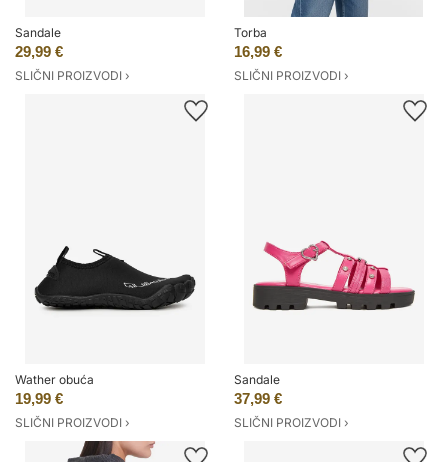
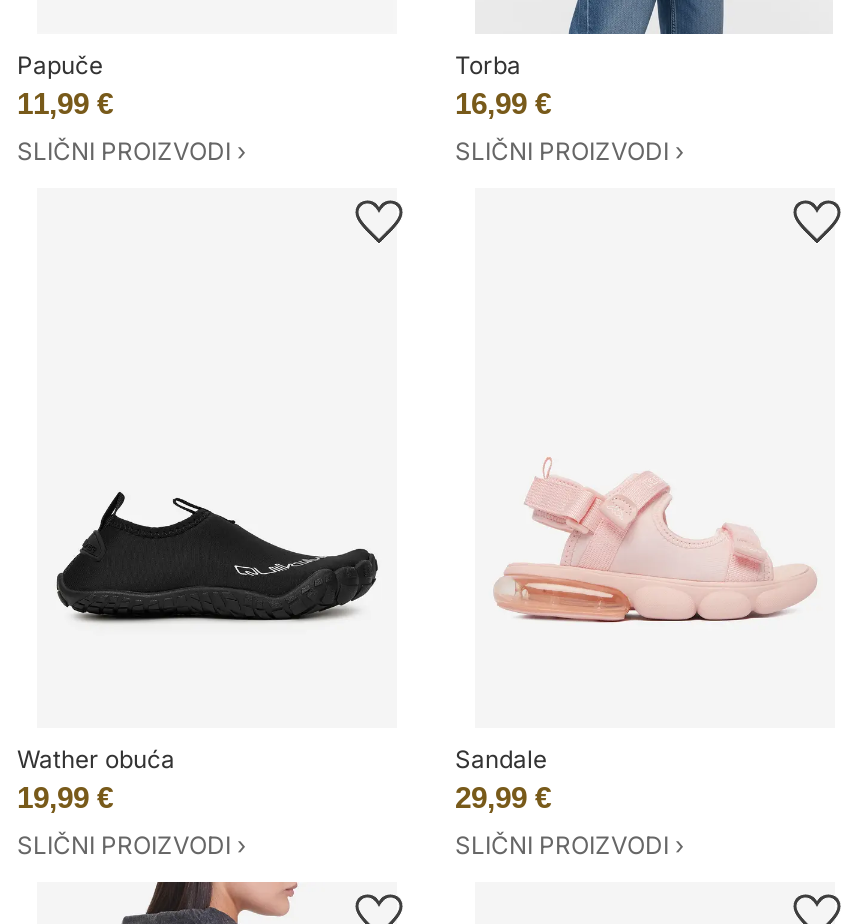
- Sandale
- 29,99 €
+ Papuče
+ 11,99 €

- [image]
+ [image]

- 37,99 €
+ 29,99 €
